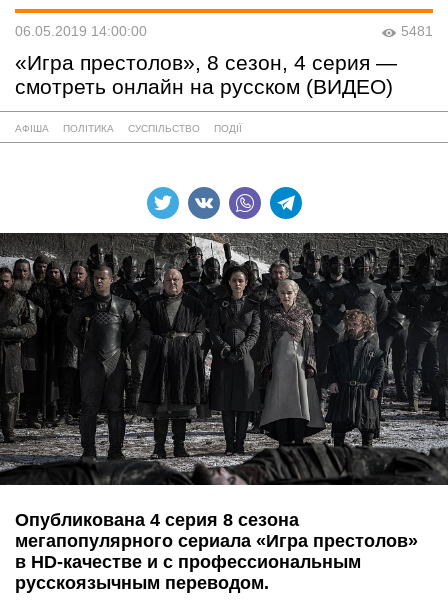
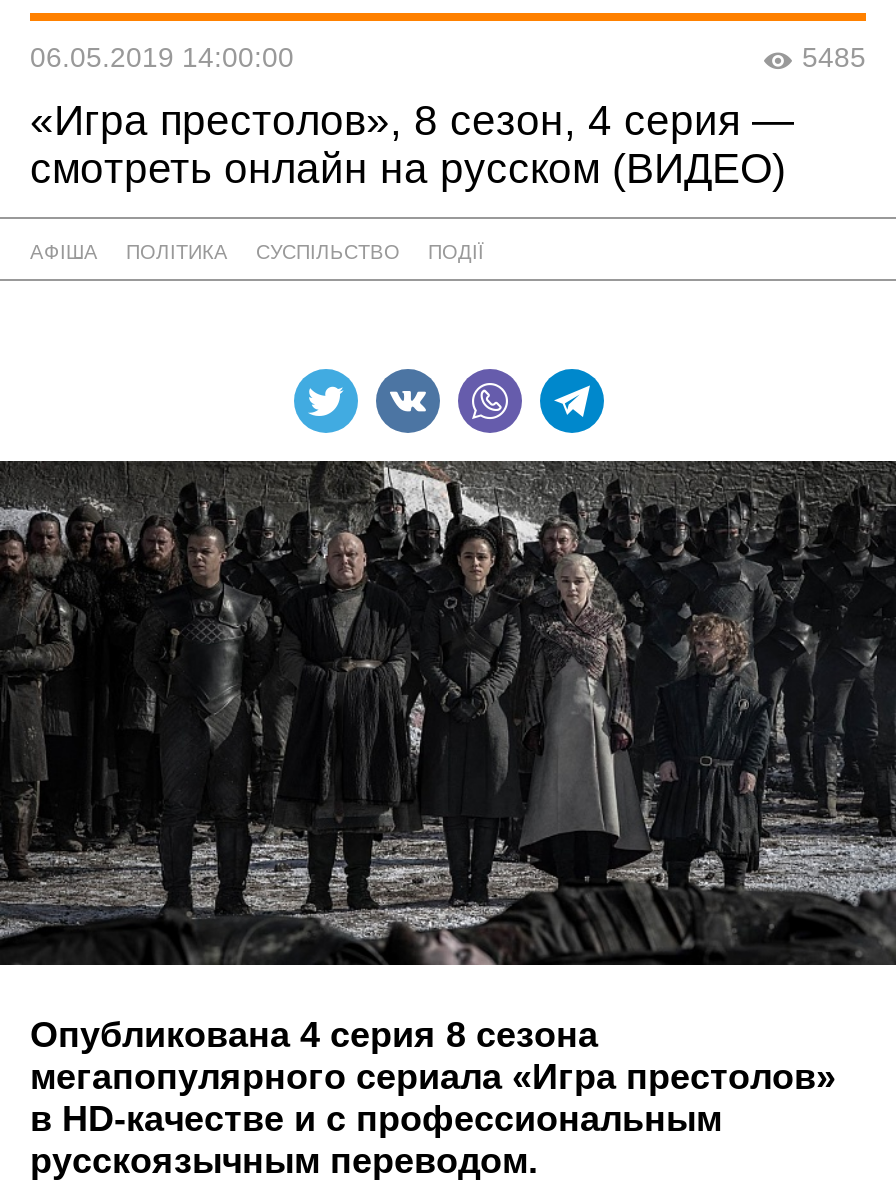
- 5481
+ 5485
